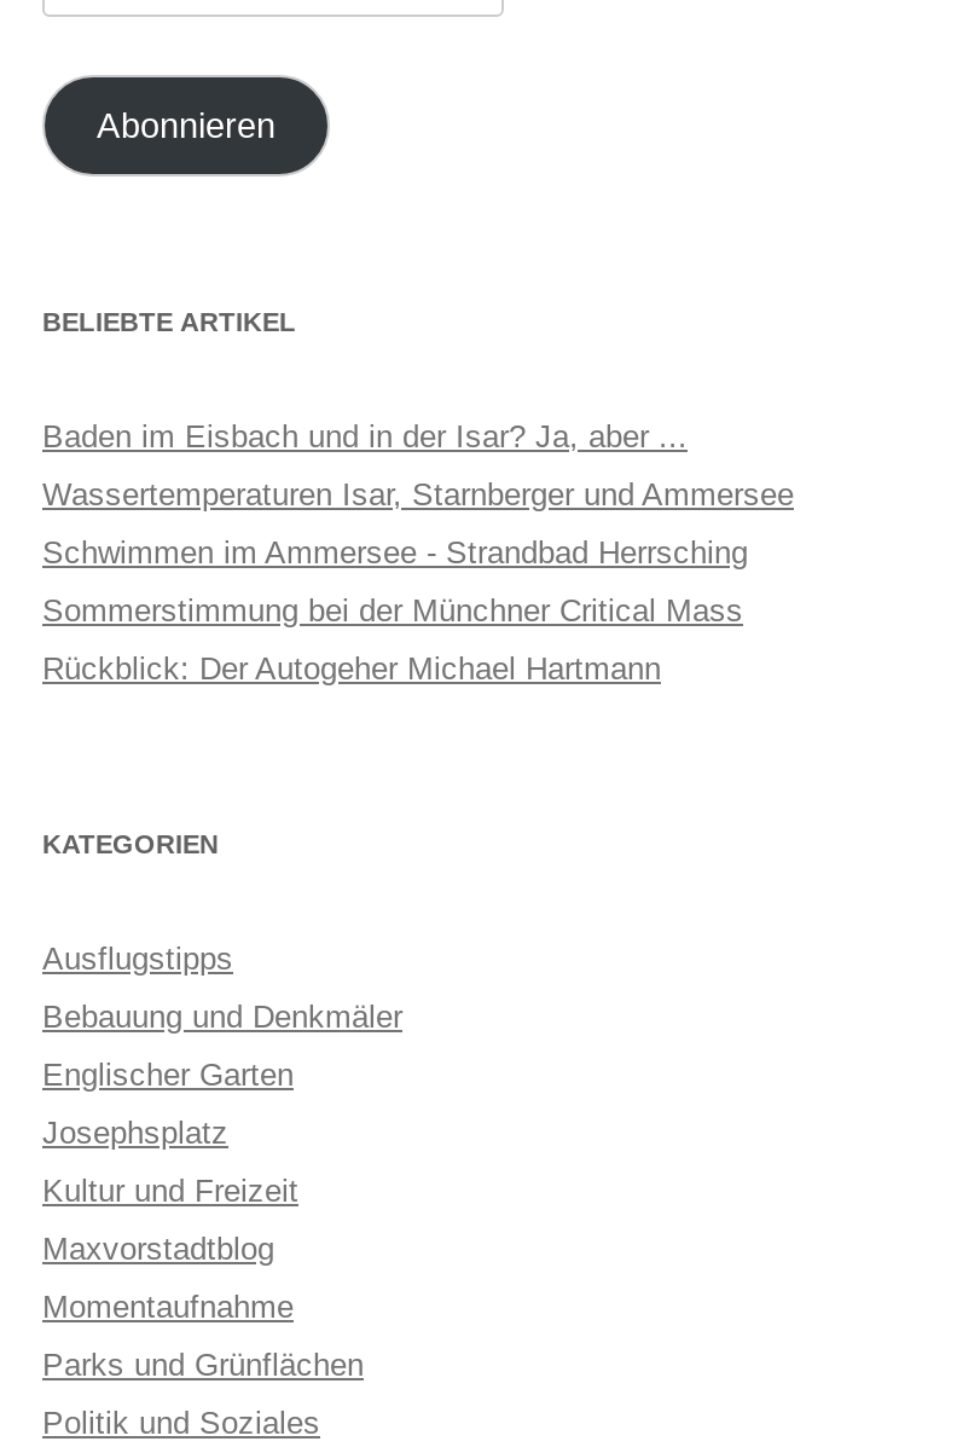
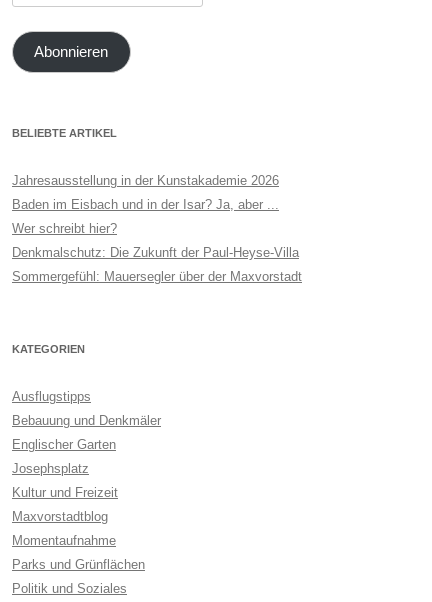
+ Jahresausstellung in der Kunstakademie 2026

moved down: Baden im Eisbach und in der Isar? Ja, aber ...

- Wassertemperaturen Isar, Starnberger und Ammersee
- Schwimmen im Ammersee - Strandbad Herrsching
- Sommerstimmung bei der Münchner Critical Mass
- Rückblick: Der Autogeher Michael Hartmann
+ Wer schreibt hier?
+ Denkmalschutz: Die Zukunft der Paul-Heyse-Villa
+ Sommergefühl: Mauersegler über der Maxvorstadt
